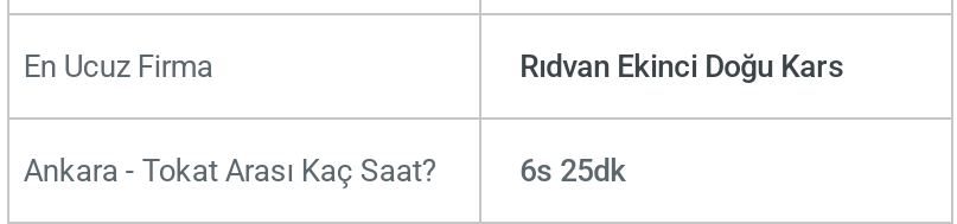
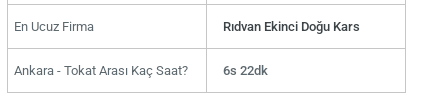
- 6s 25dk
+ 6s 22dk
